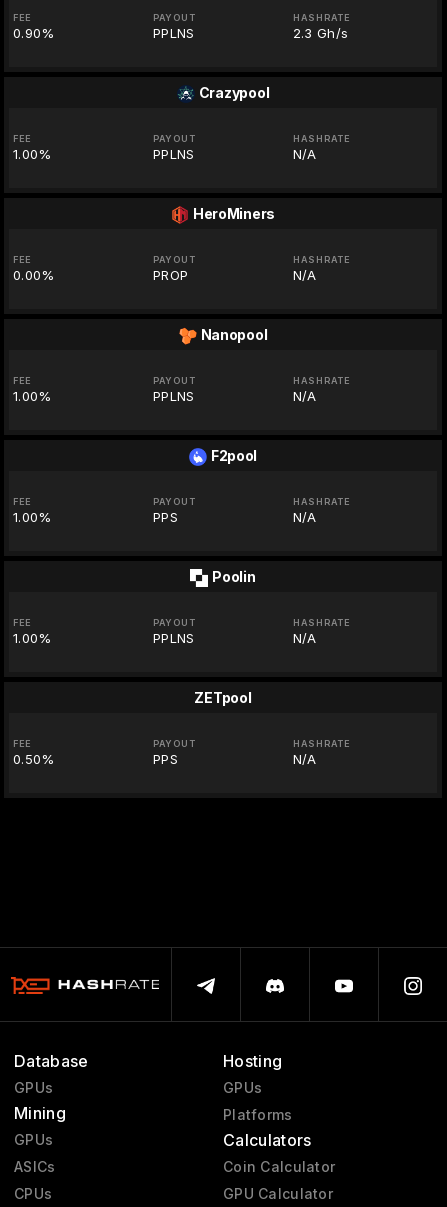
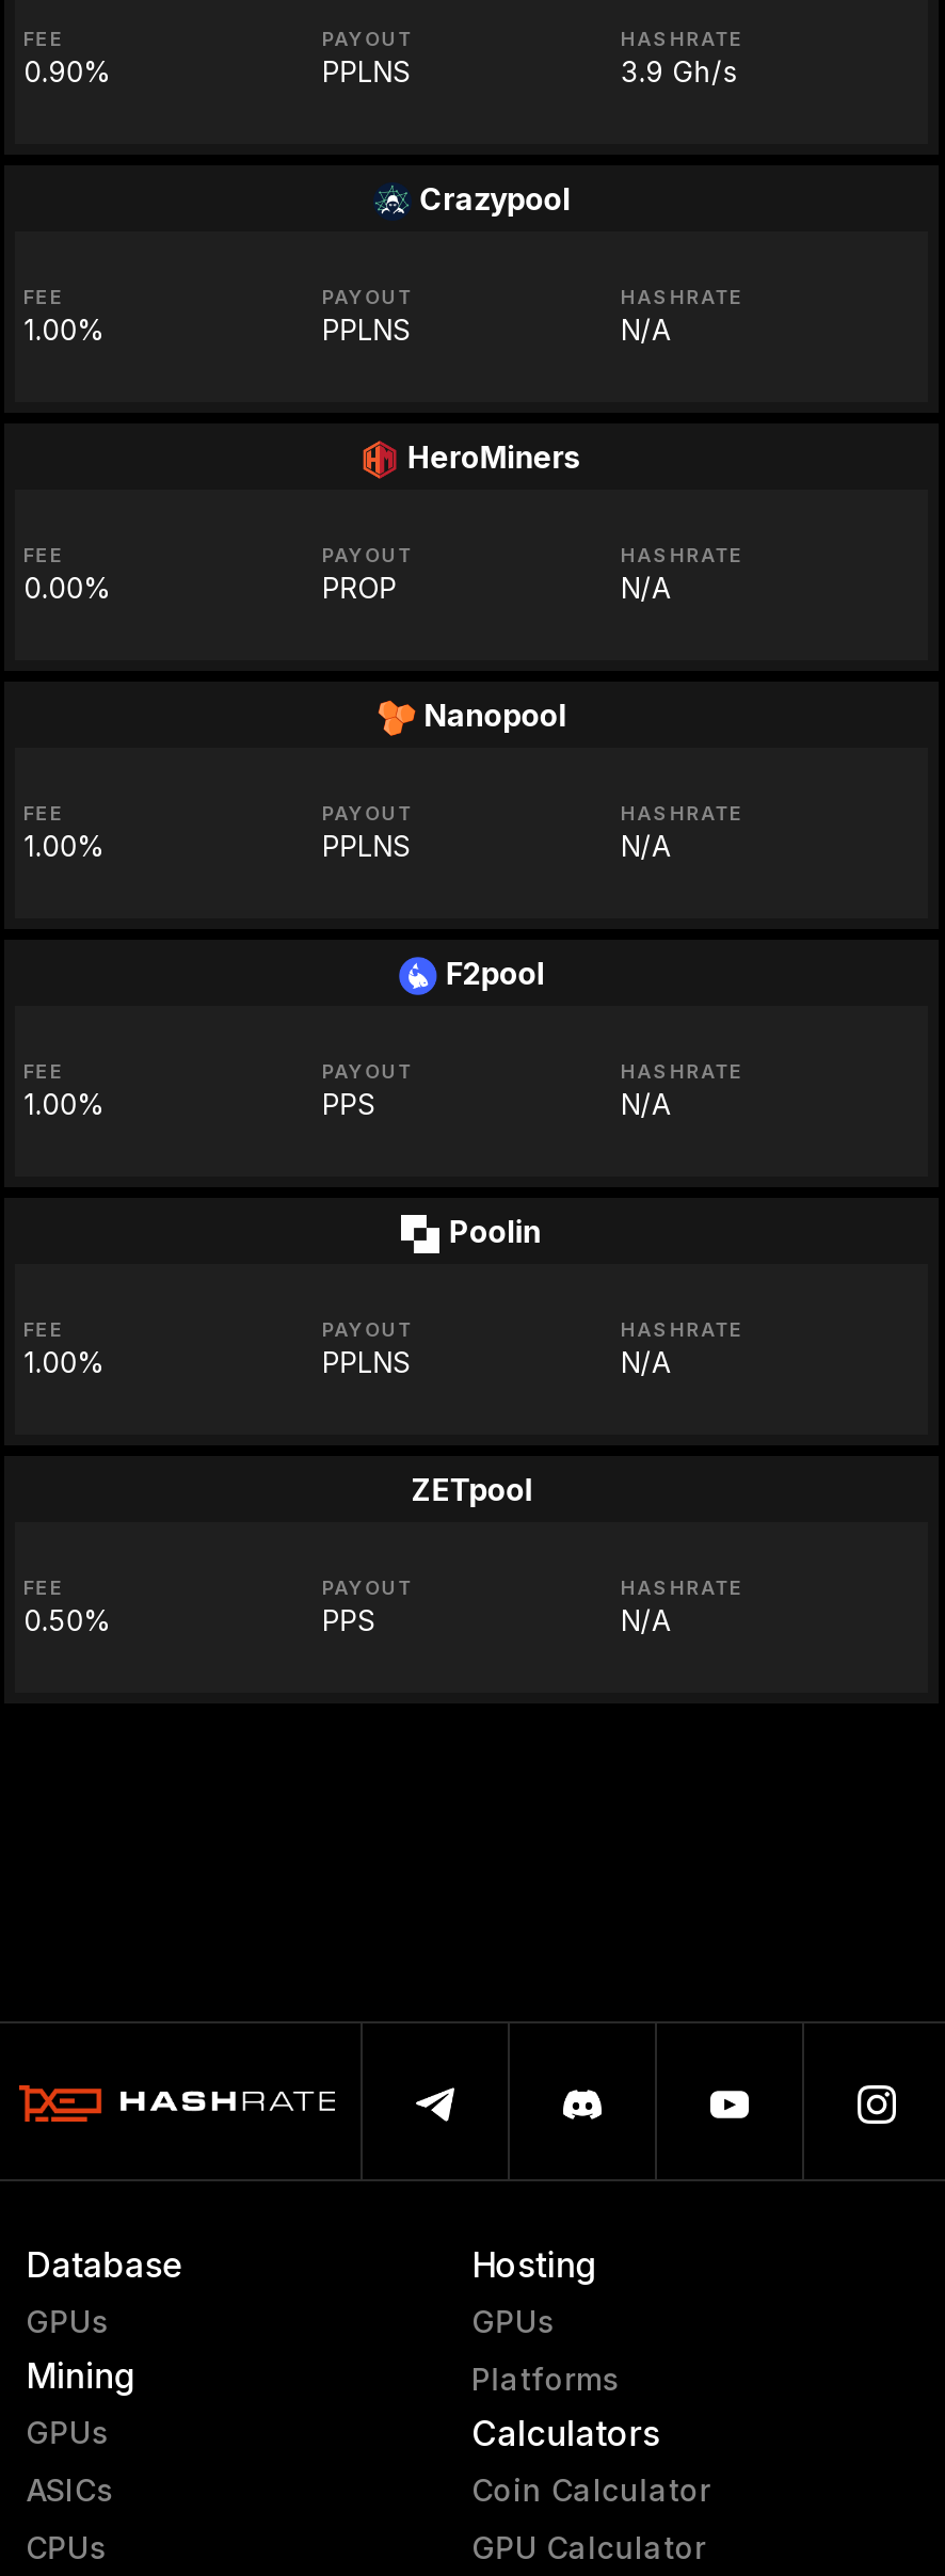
- 2.3 Gh/s
+ 3.9 Gh/s
